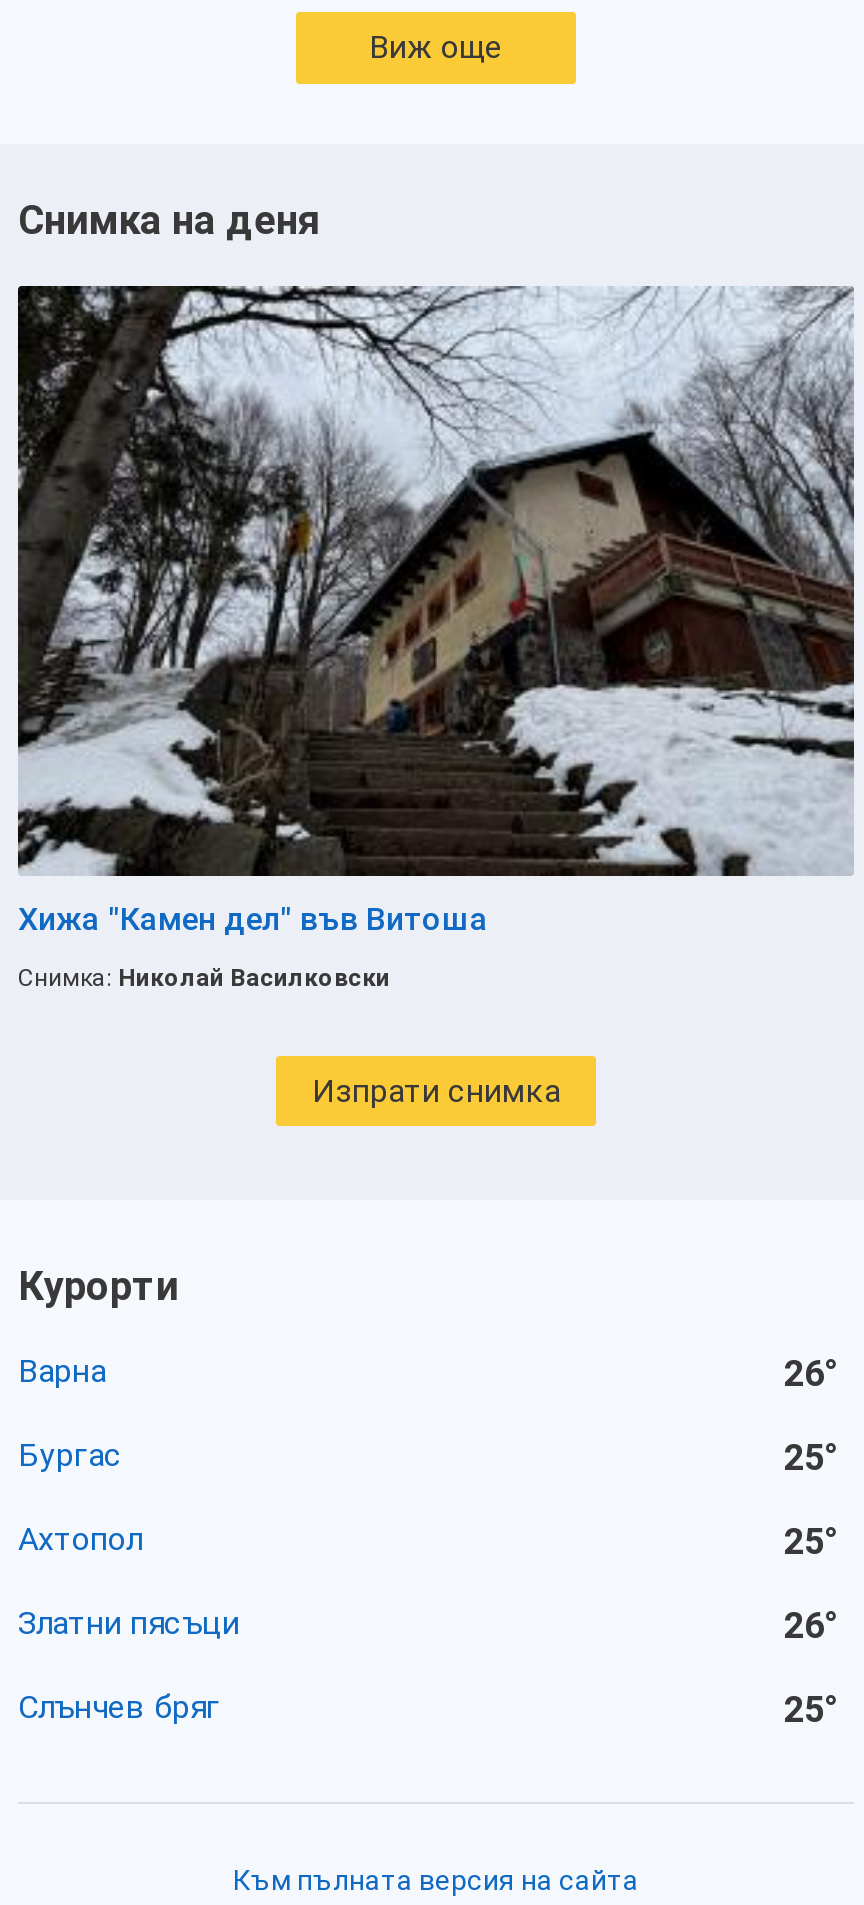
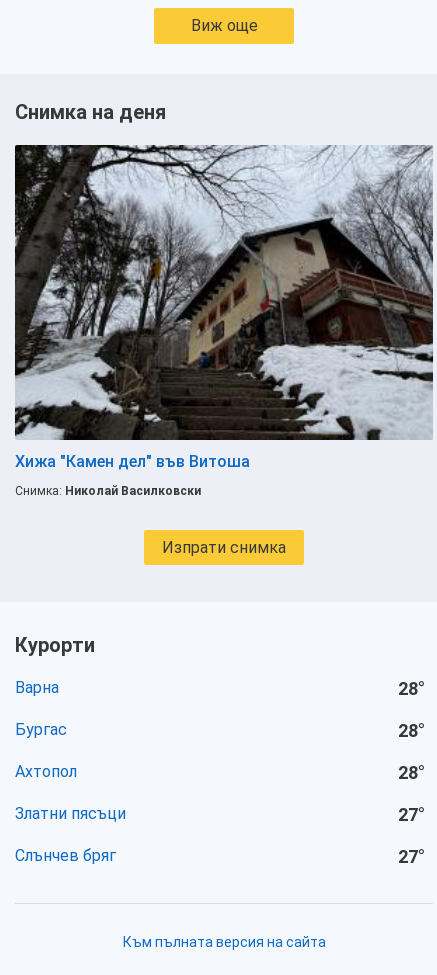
- 26°
+ 28°

- 25°
+ 28°

- 25°
+ 28°

- 26°
+ 27°

- 25°
+ 27°
